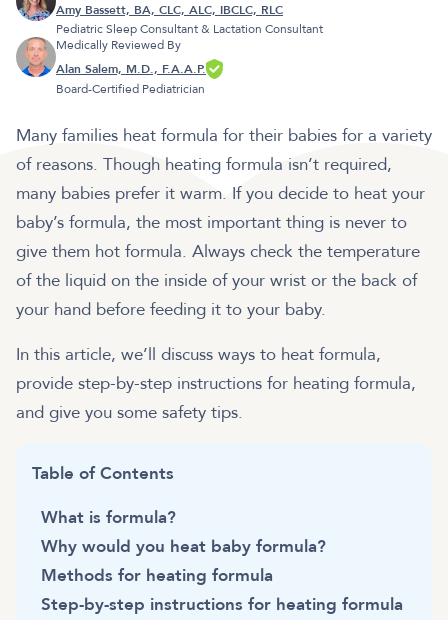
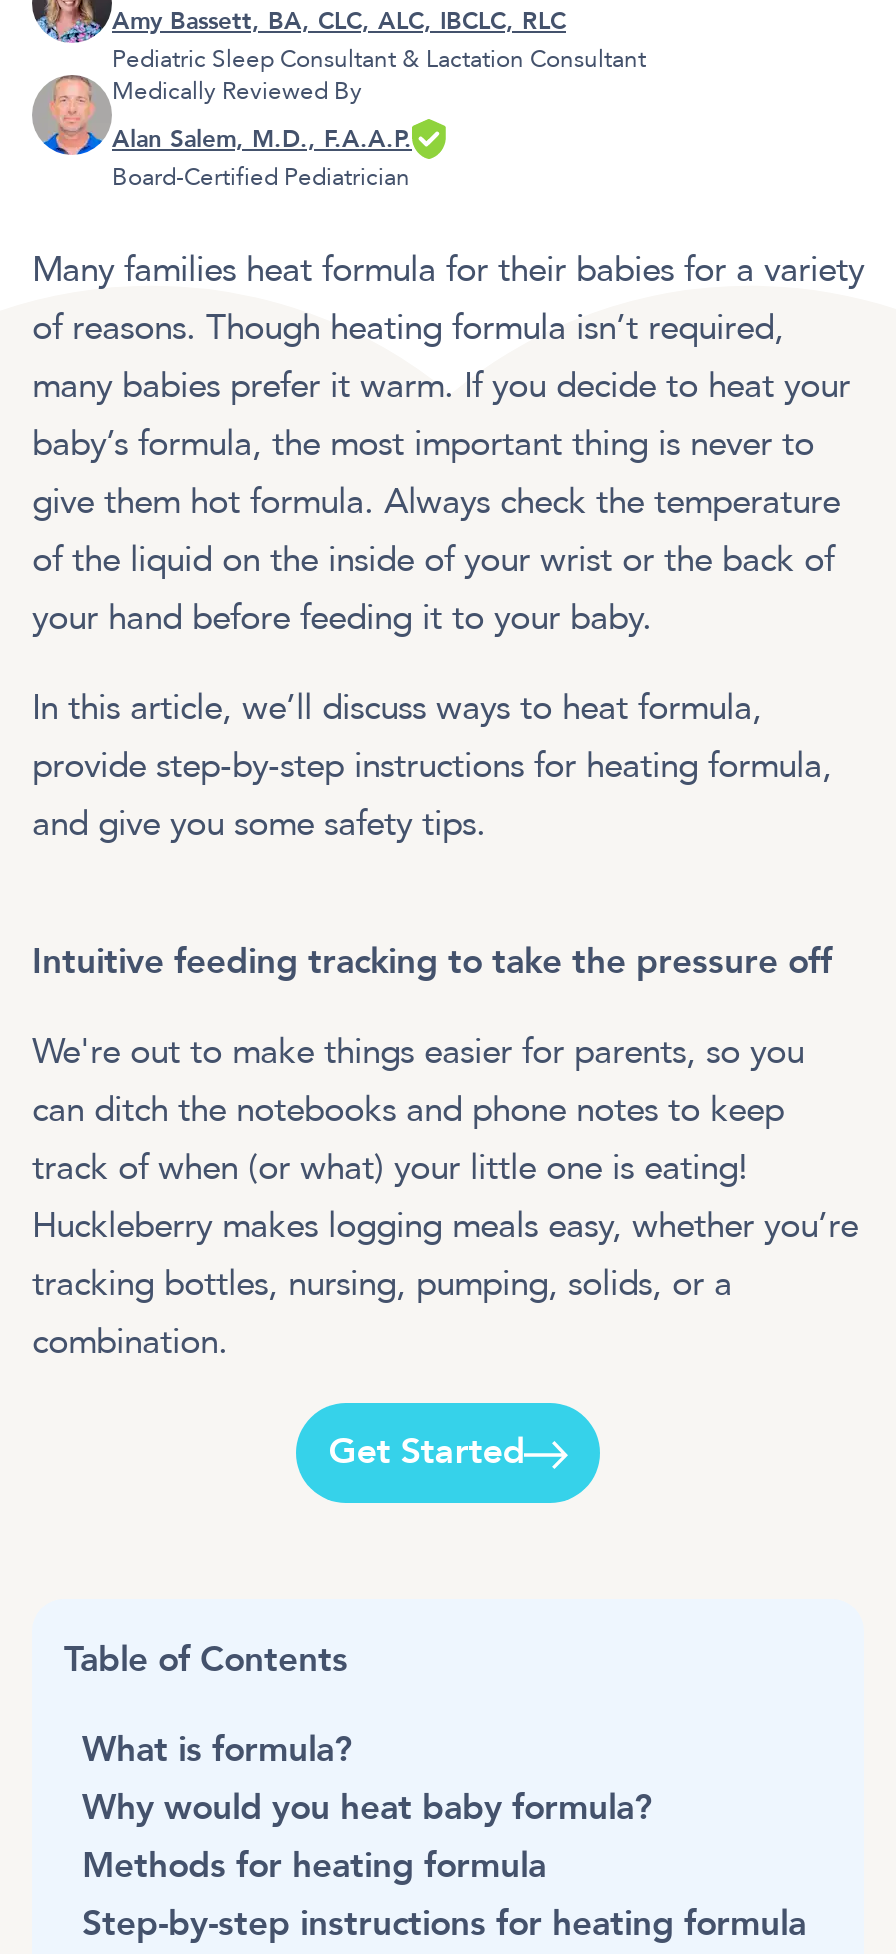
+ Intuitive feeding tracking to take the pressure off
+ We're out to make things easier for parents, so you
+ can ditch the notebooks and phone notes to keep
+ track of when (or what) your little one is eating!
+ Huckleberry makes logging meals easy, whether you’re
+ tracking bottles, nursing, pumping, solids, or a
+ combination.
+ Get Started
